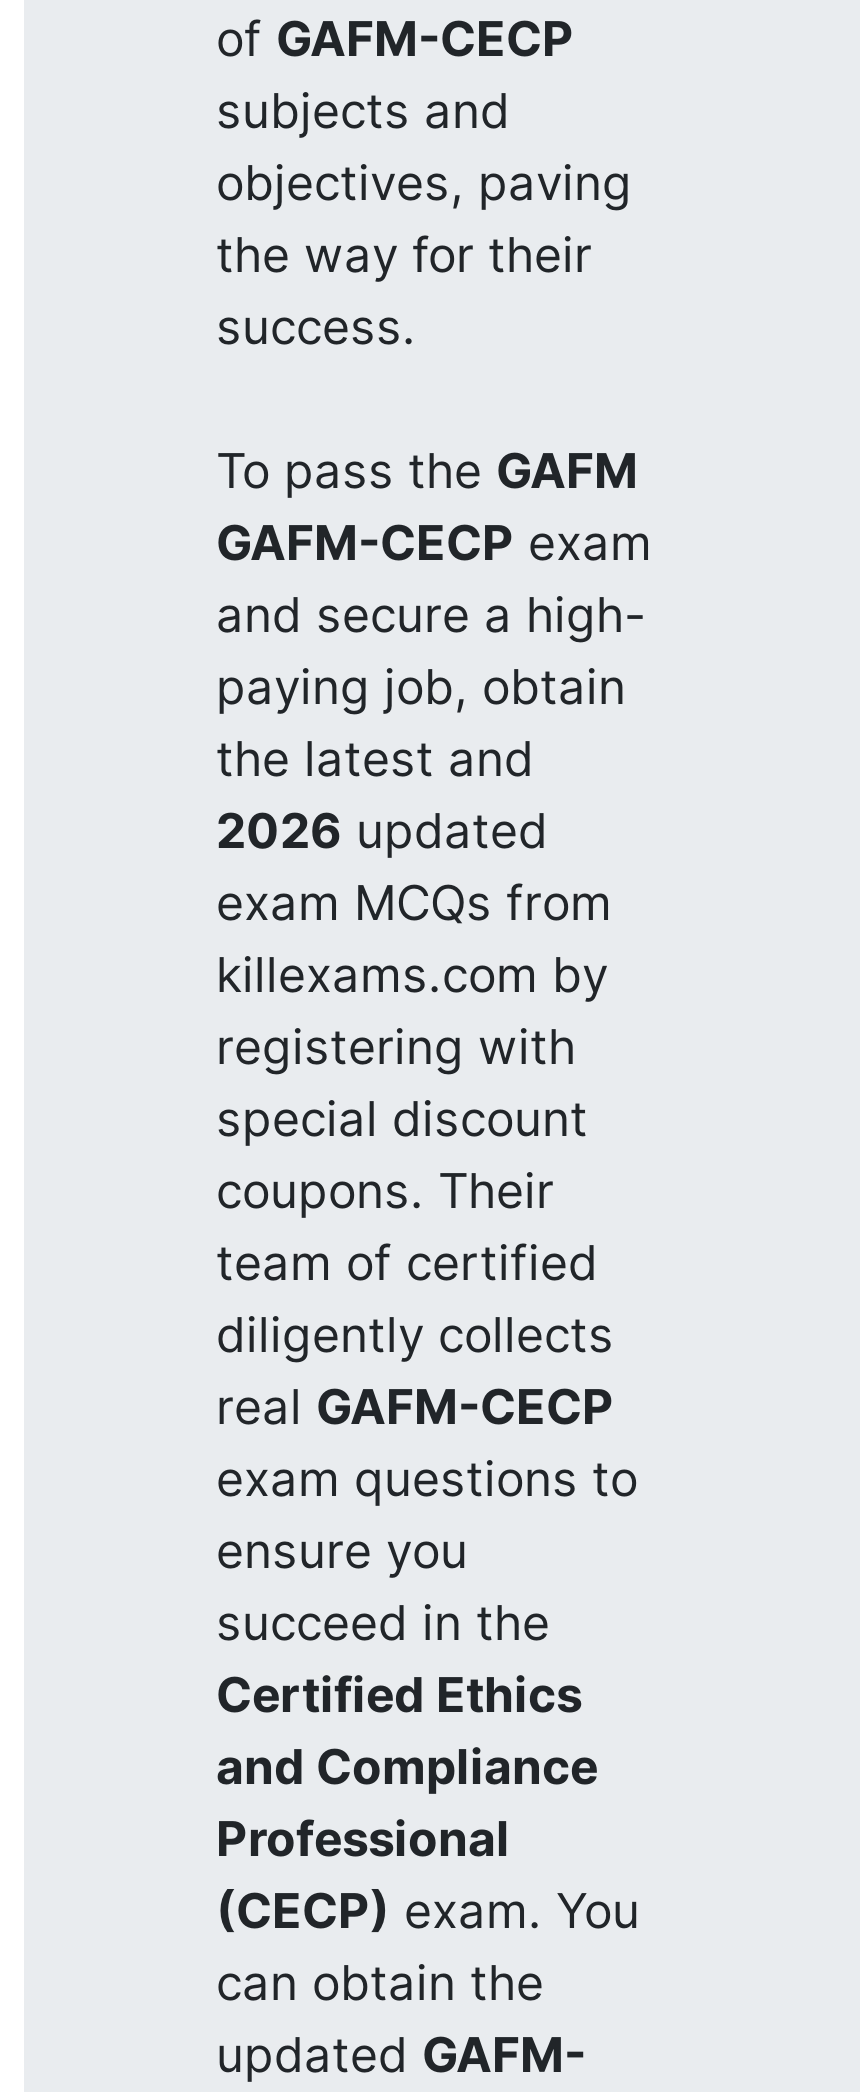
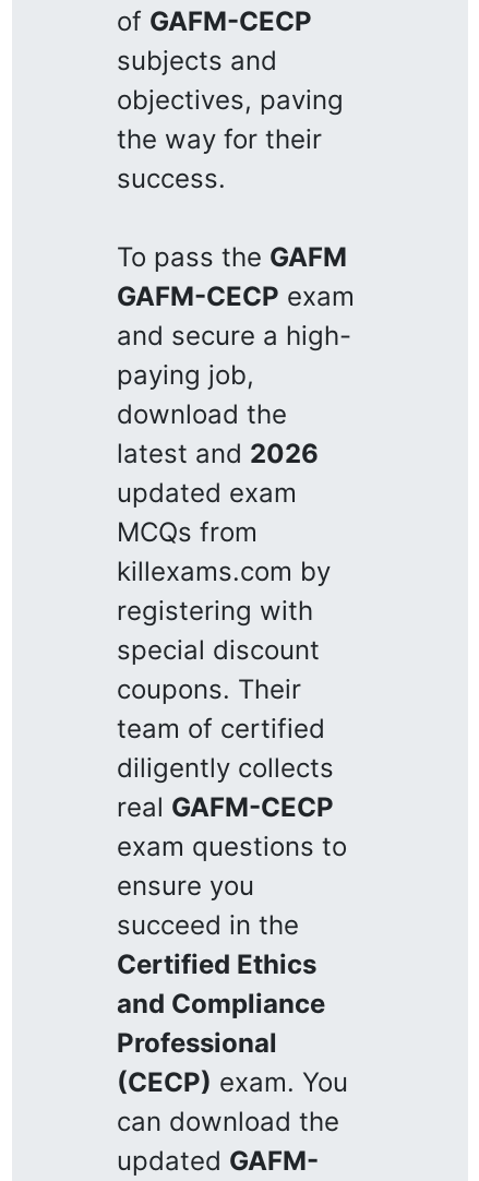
- paying job, obtain
- the latest and
- 2026 updated
- exam MCQs from
+ paying job,
+ download the
+ latest and 2026
+ updated exam
+ MCQs from

- can obtain the
+ can download the
